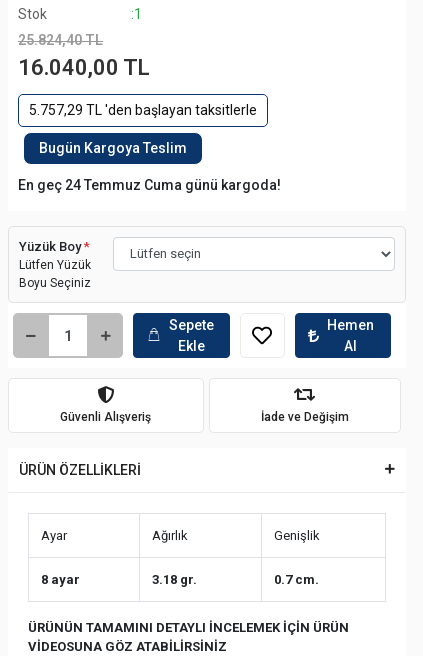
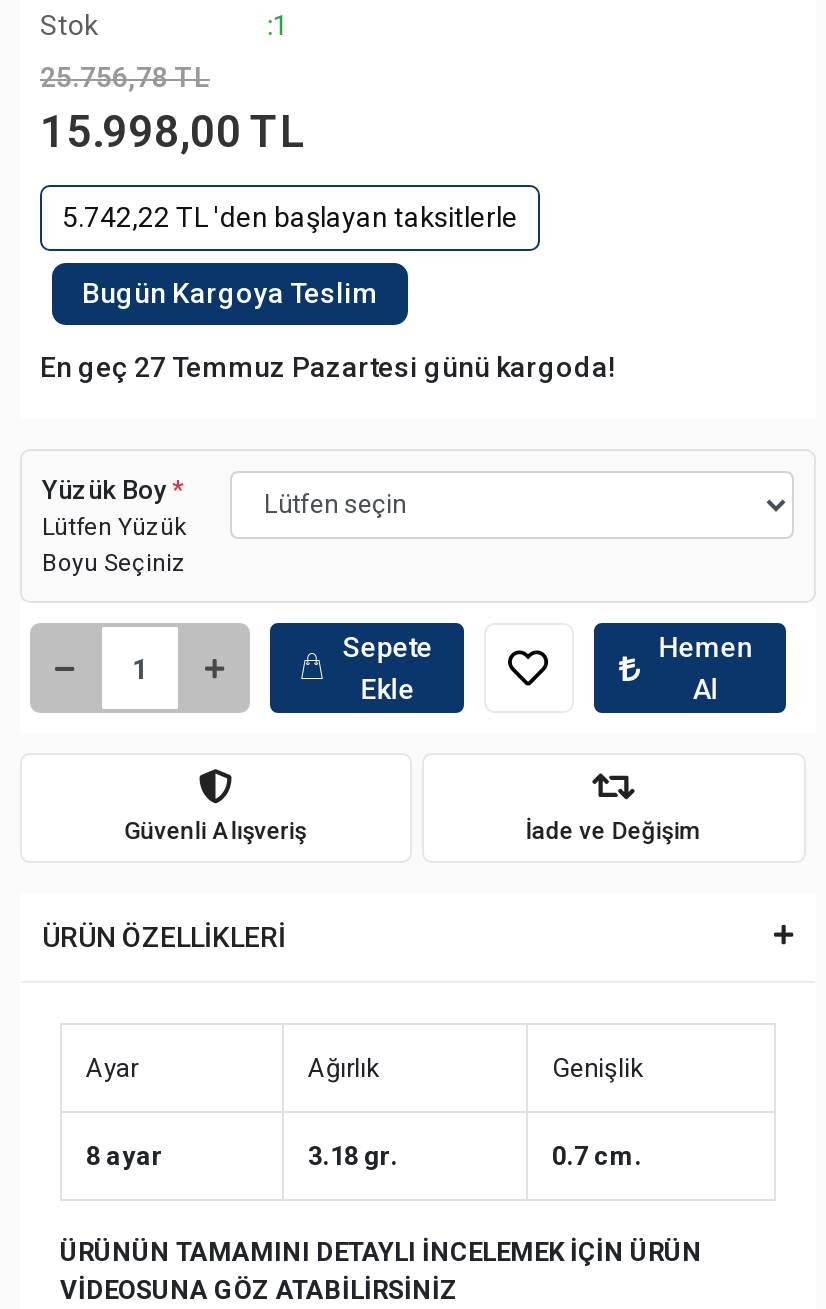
- 25.824,40 TL
+ 25.756,78 TL

- 16.040,00 TL
+ 15.998,00 TL

- 5.757,29 TL 'den başlayan taksitlerle
+ 5.742,22 TL 'den başlayan taksitlerle

- En geç 24 Temmuz Cuma günü kargoda!
+ En geç 27 Temmuz Pazartesi günü kargoda!
